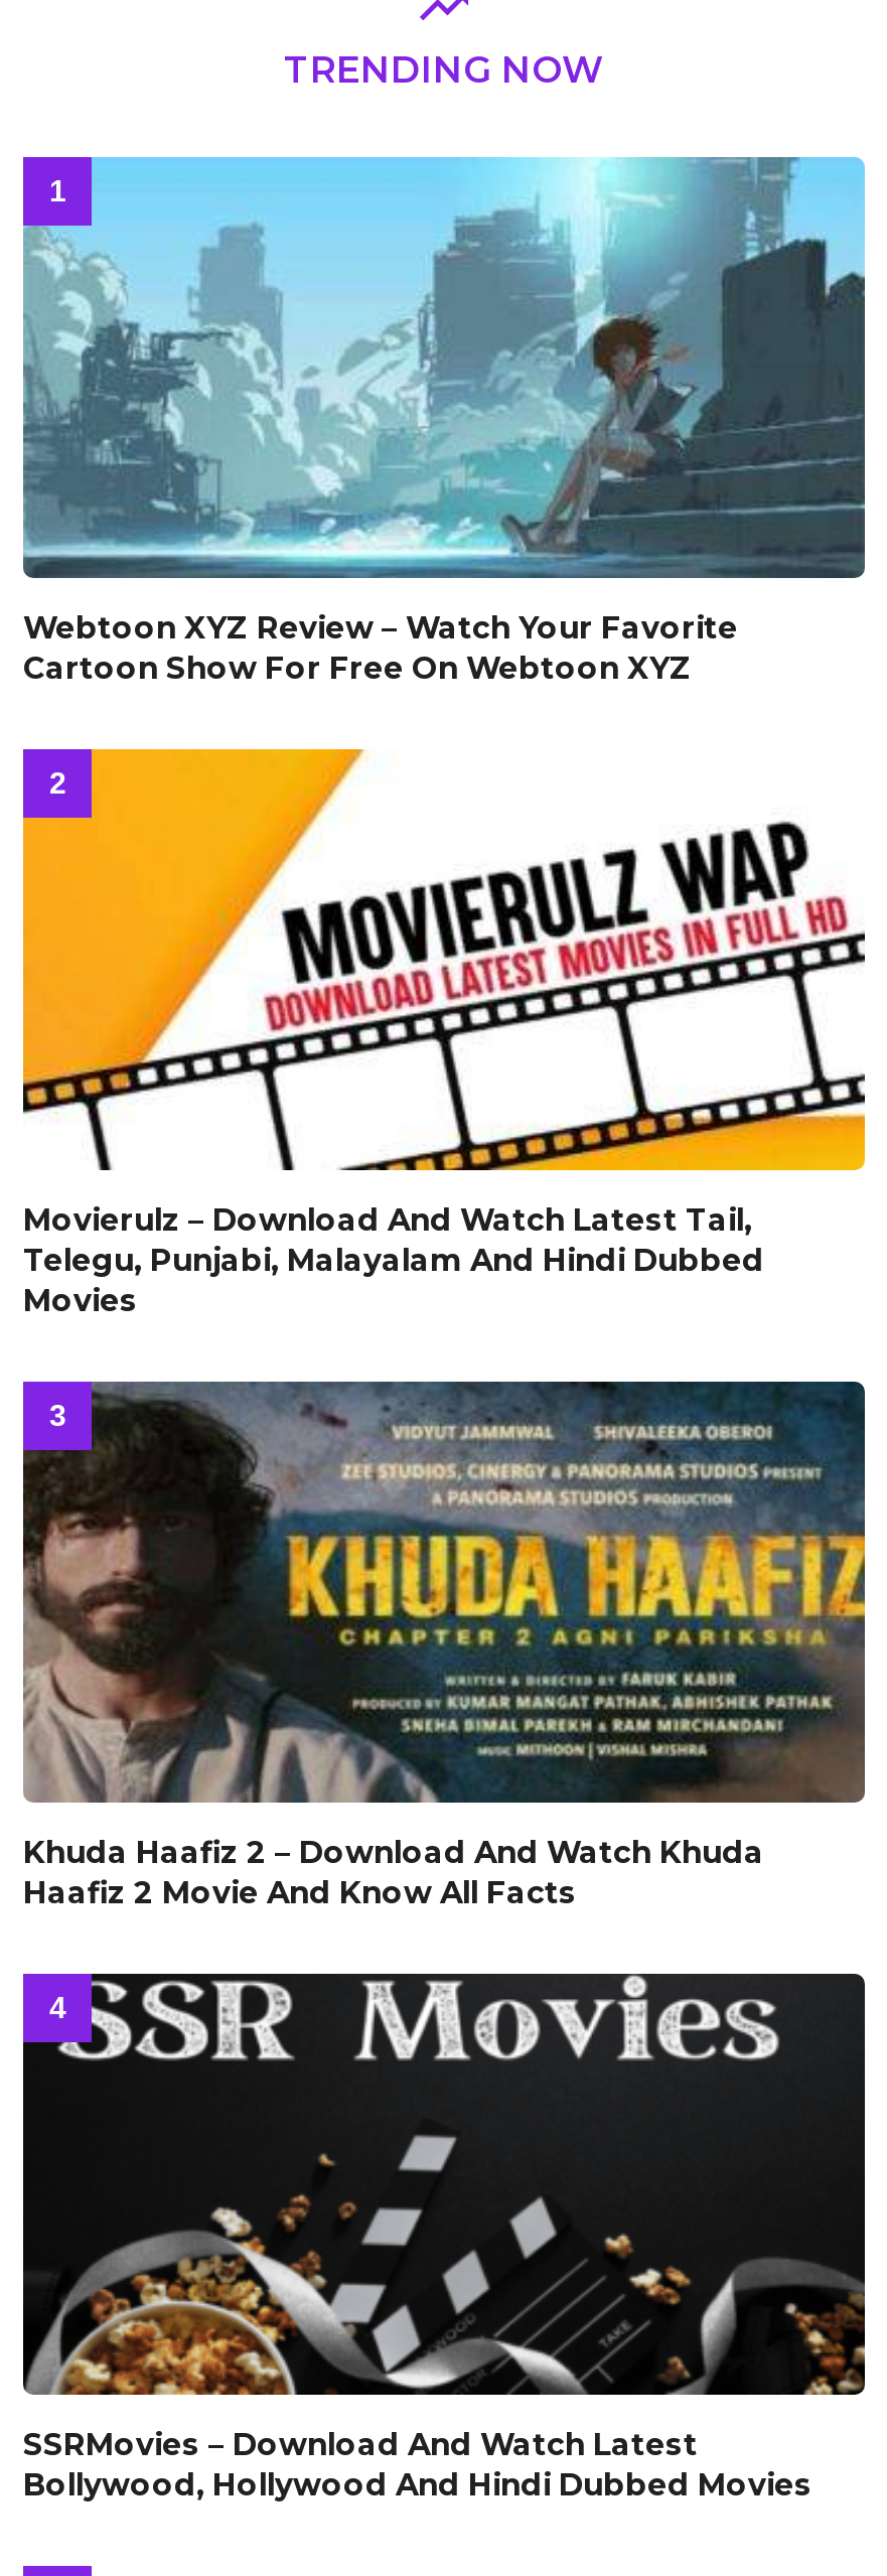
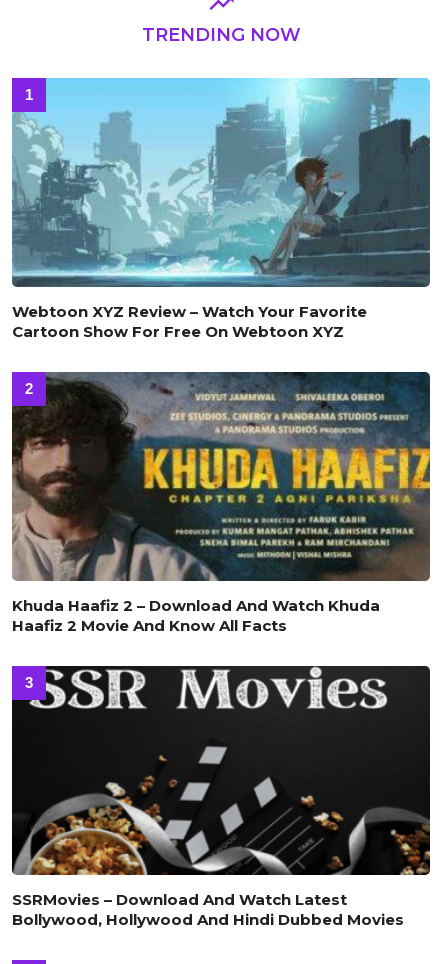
- [image]
- Movierulz – Download And Watch Latest Tail,
- Telegu, Punjabi, Malayalam And Hindi Dubbed
- Movies
